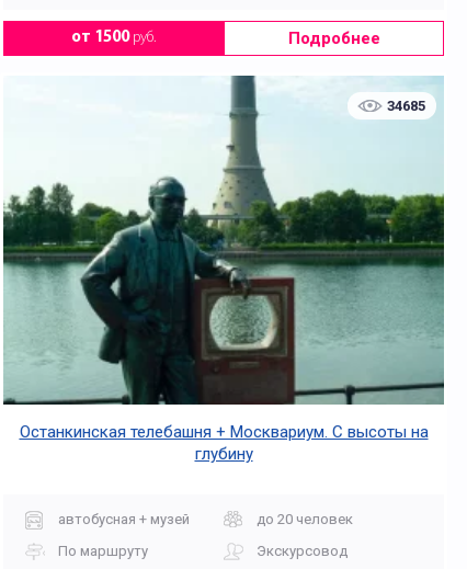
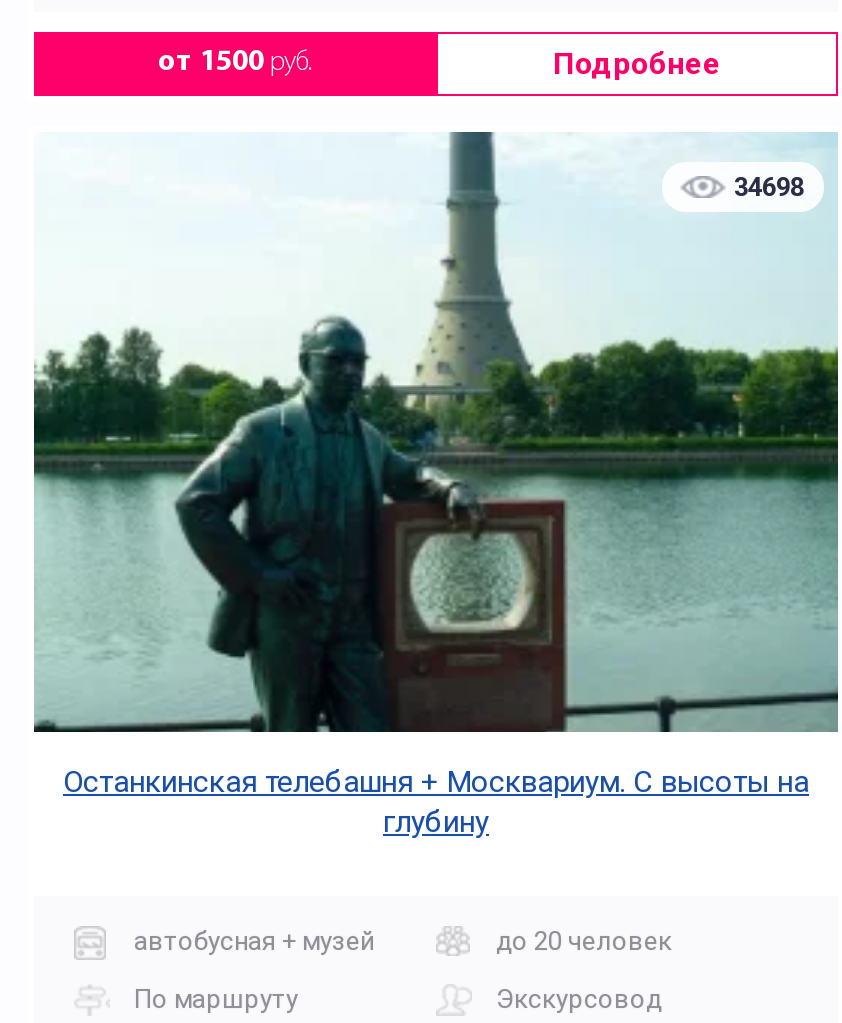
- 34685
+ 34698
